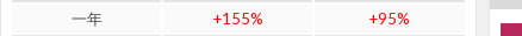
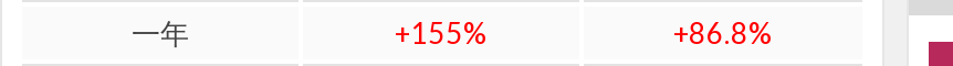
- +95%
+ +86.8%
